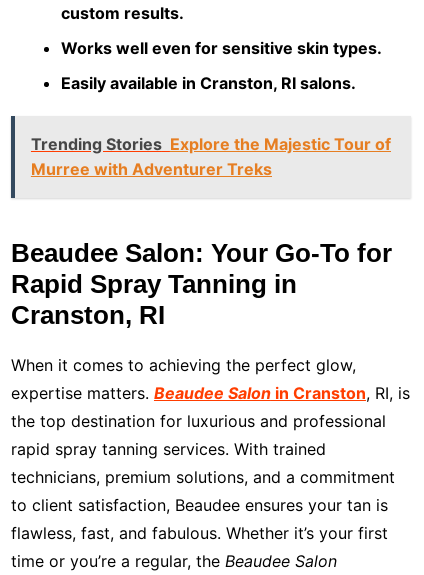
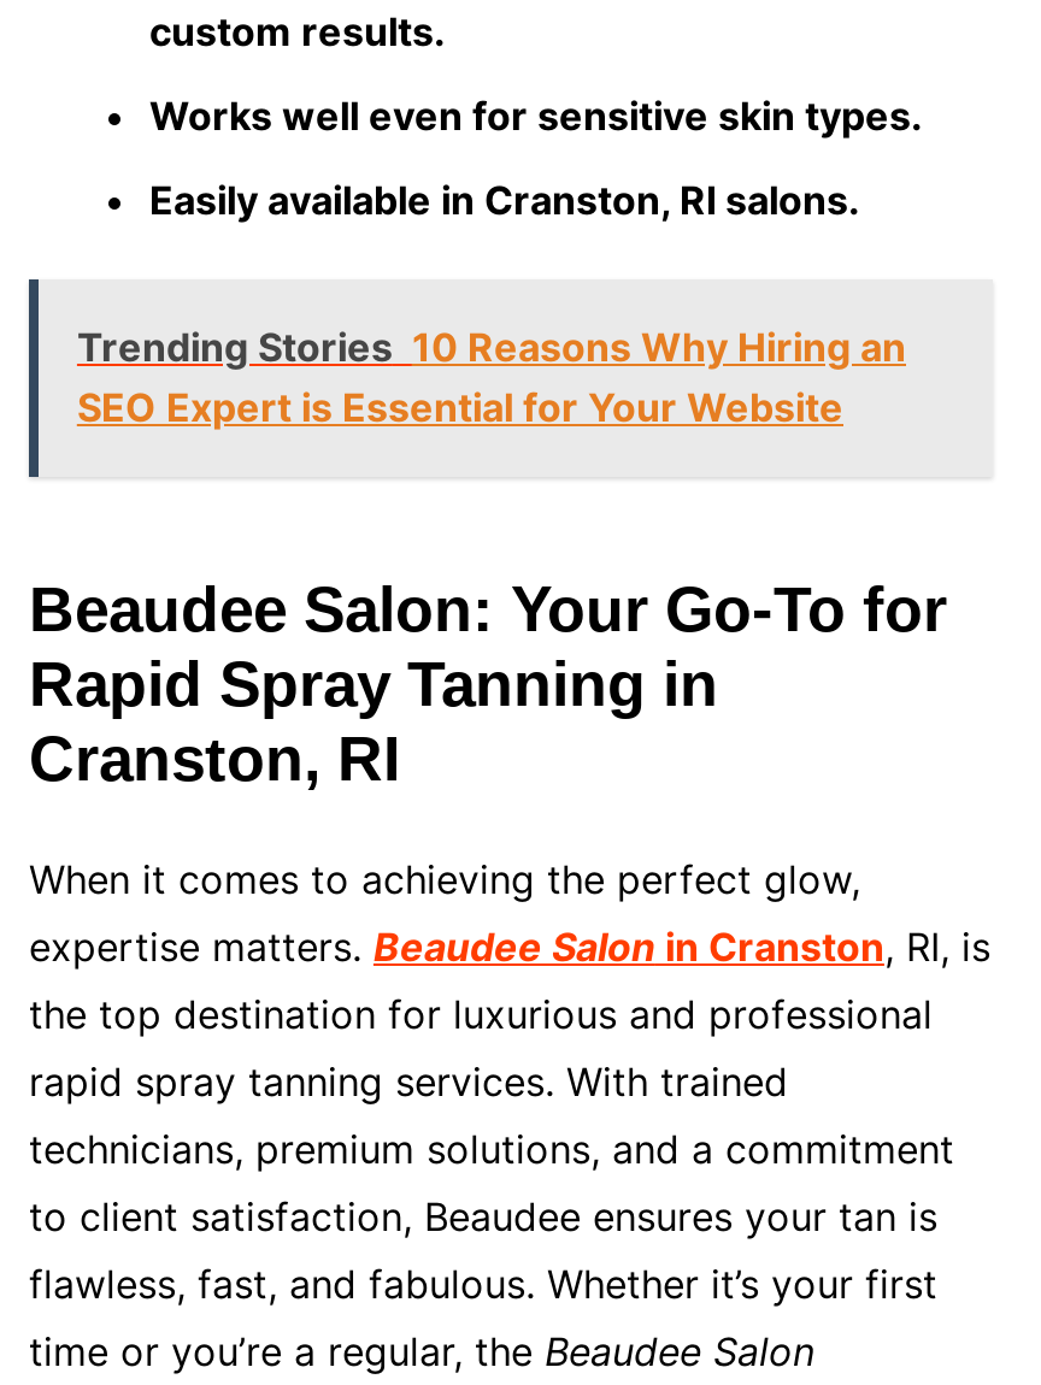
- Trending Stories Explore the Majestic Tour of
- Murree with Adventurer Treks
+ Trending Stories 10 Reasons Why Hiring an
+ SEO Expert is Essential for Your Website
